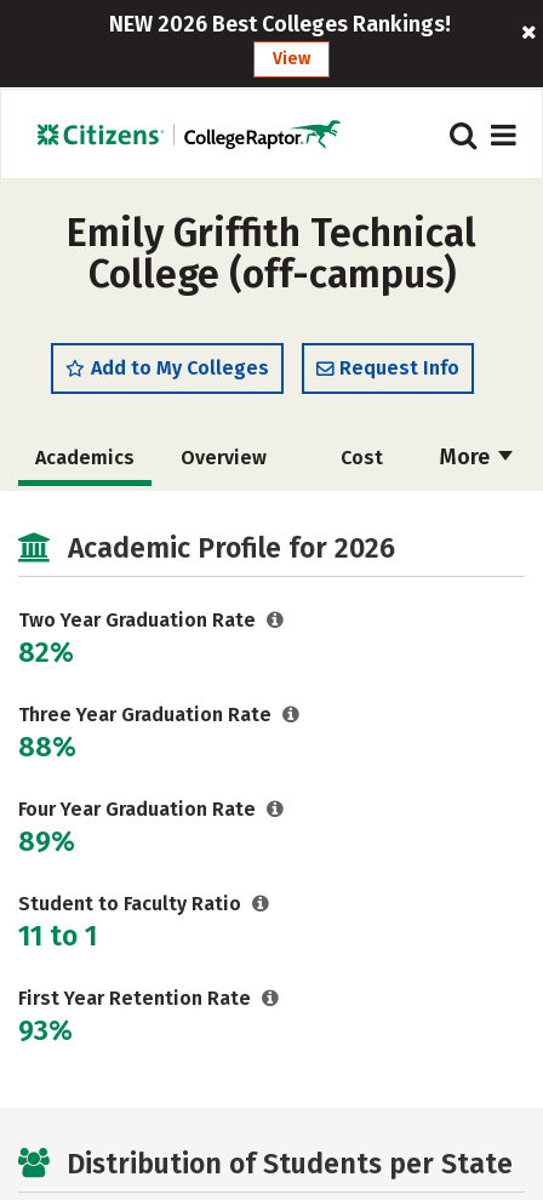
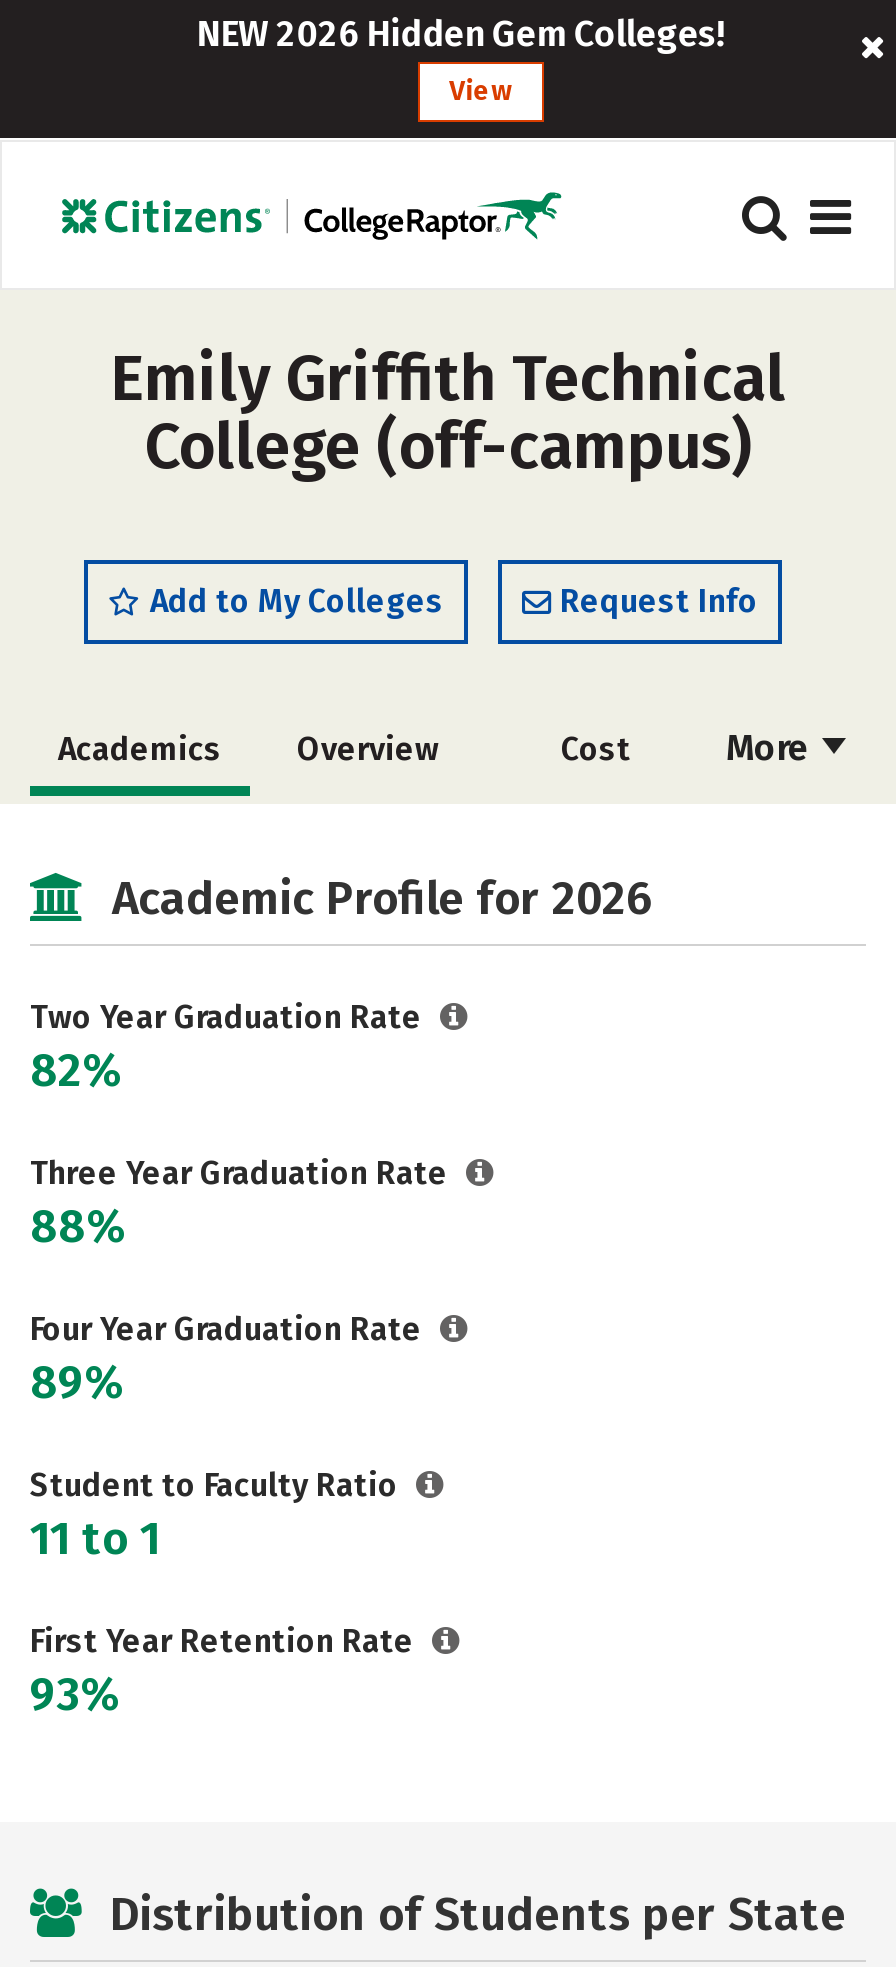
- NEW 2026 Best Colleges Rankings!
+ NEW 2026 Hidden Gem Colleges!
